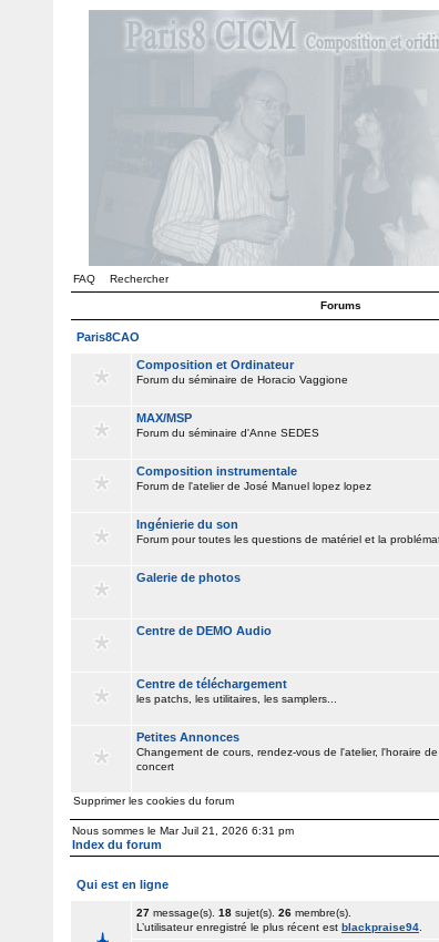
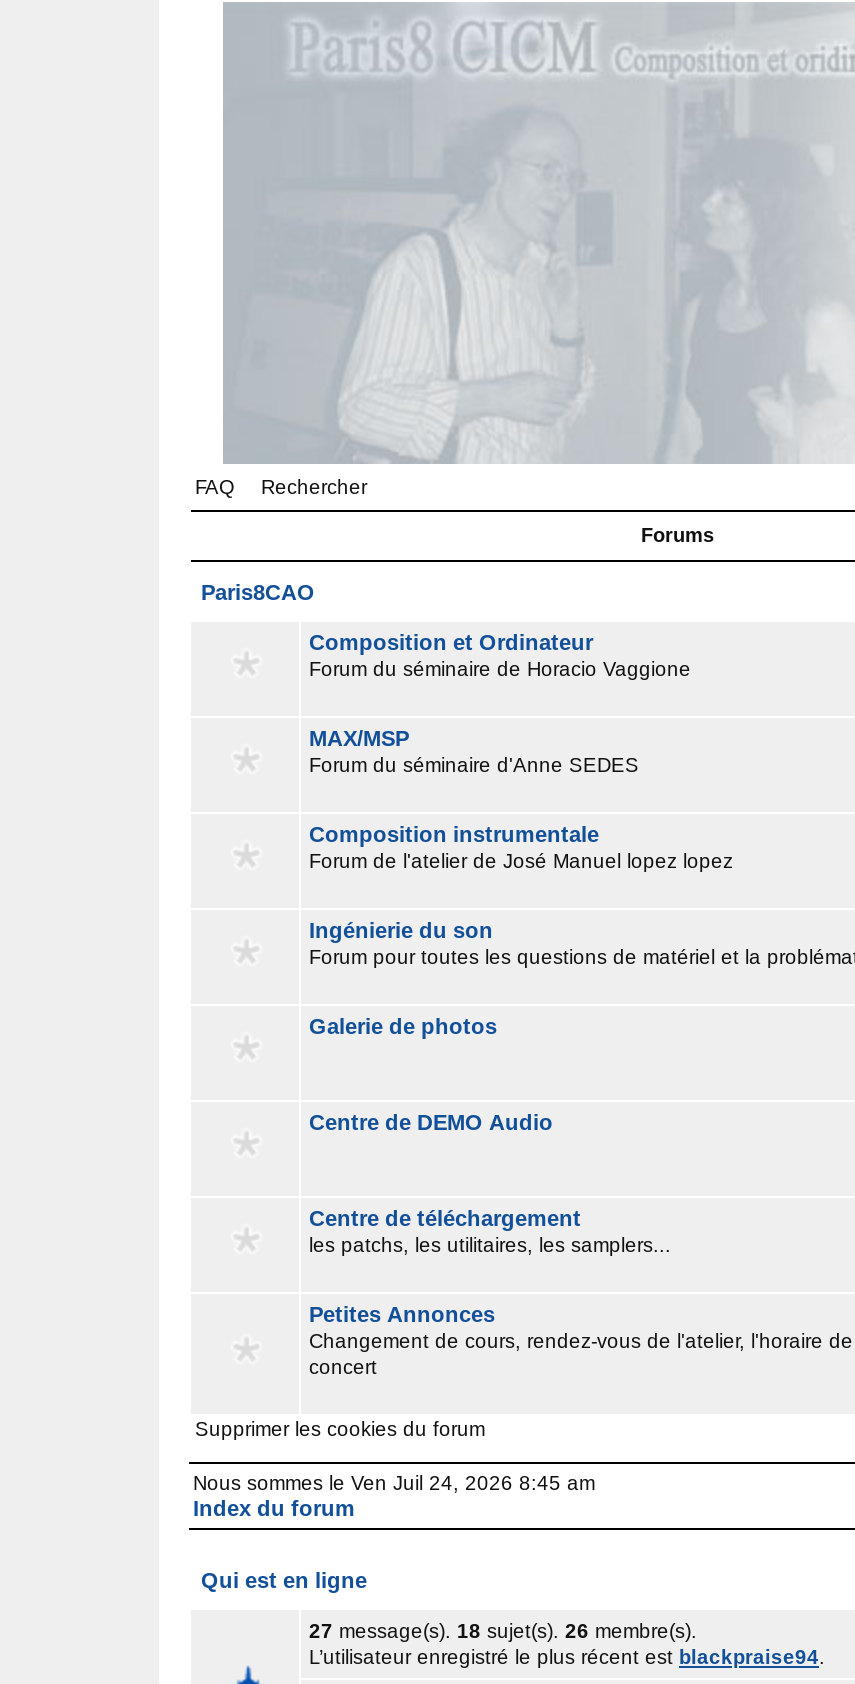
- Nous sommes le Mar Juil 21, 2026 6:31 pm
+ Nous sommes le Ven Juil 24, 2026 8:45 am
